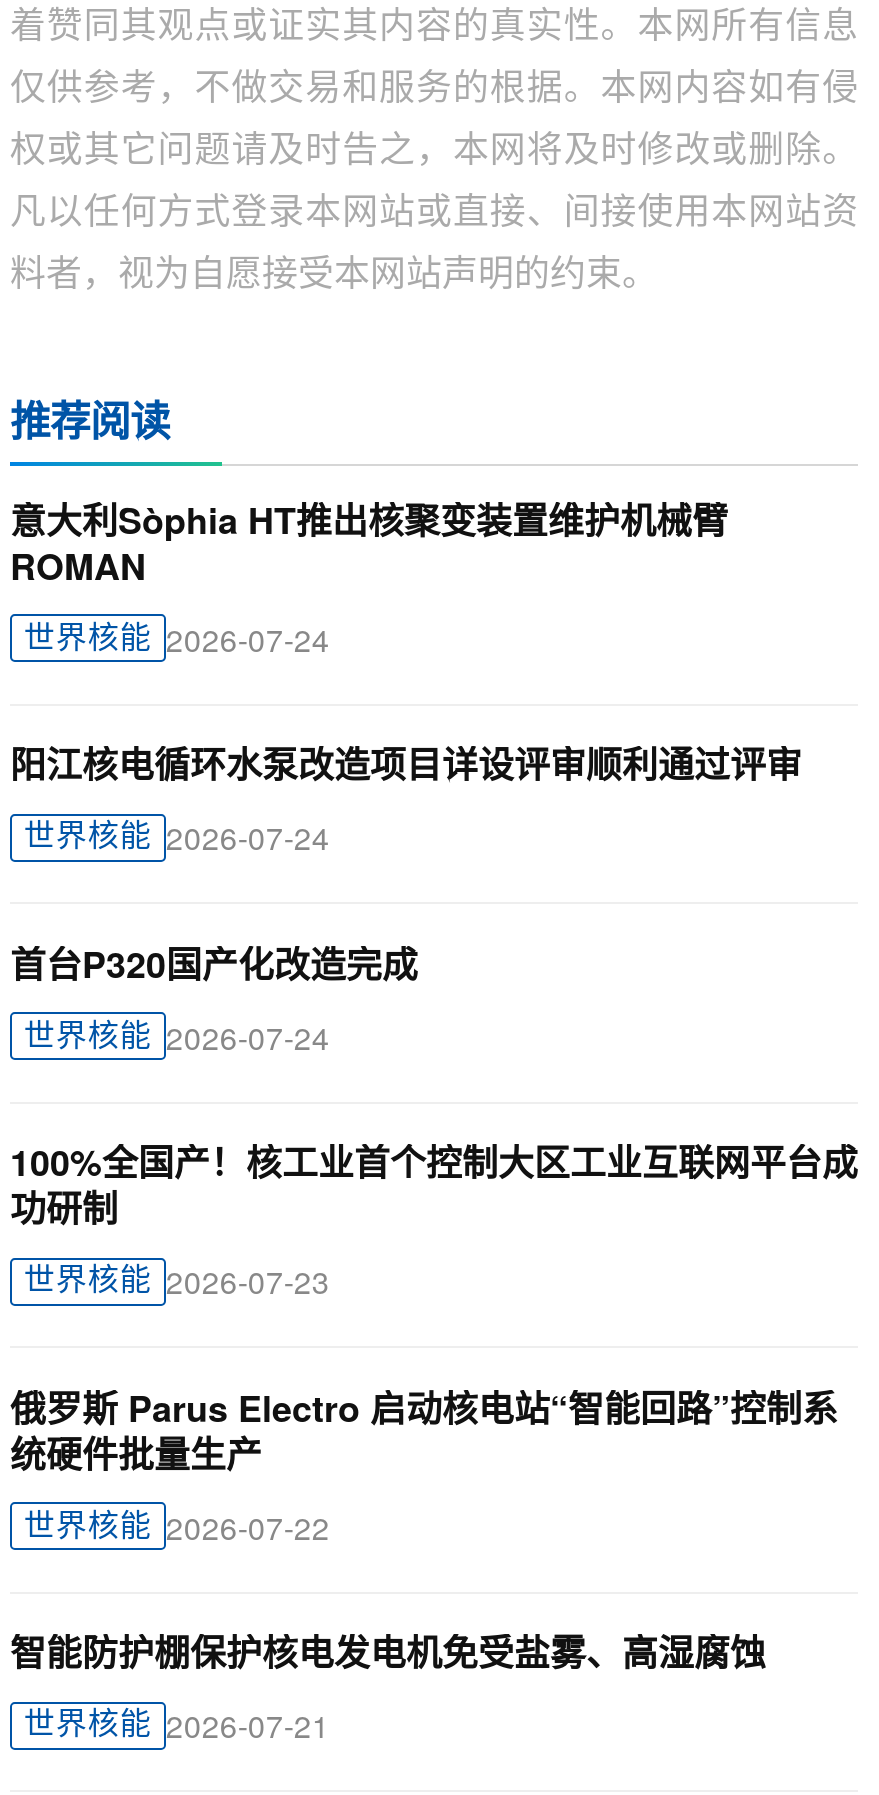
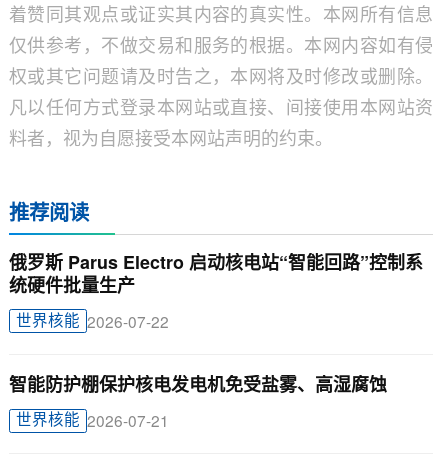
- 意大利Sòphia HT推出核聚变装置维护机械臂
- ROMAN
- 世界核能 2026-07-24
- 阳江核电循环水泵改造项目详设评审顺利通过评审
- 世界核能 2026-07-24
- 首台P320国产化改造完成
- 世界核能 2026-07-24
- 100%全国产！核工业首个控制大区工业互联网平台成
- 功研制
- 世界核能 2026-07-23
